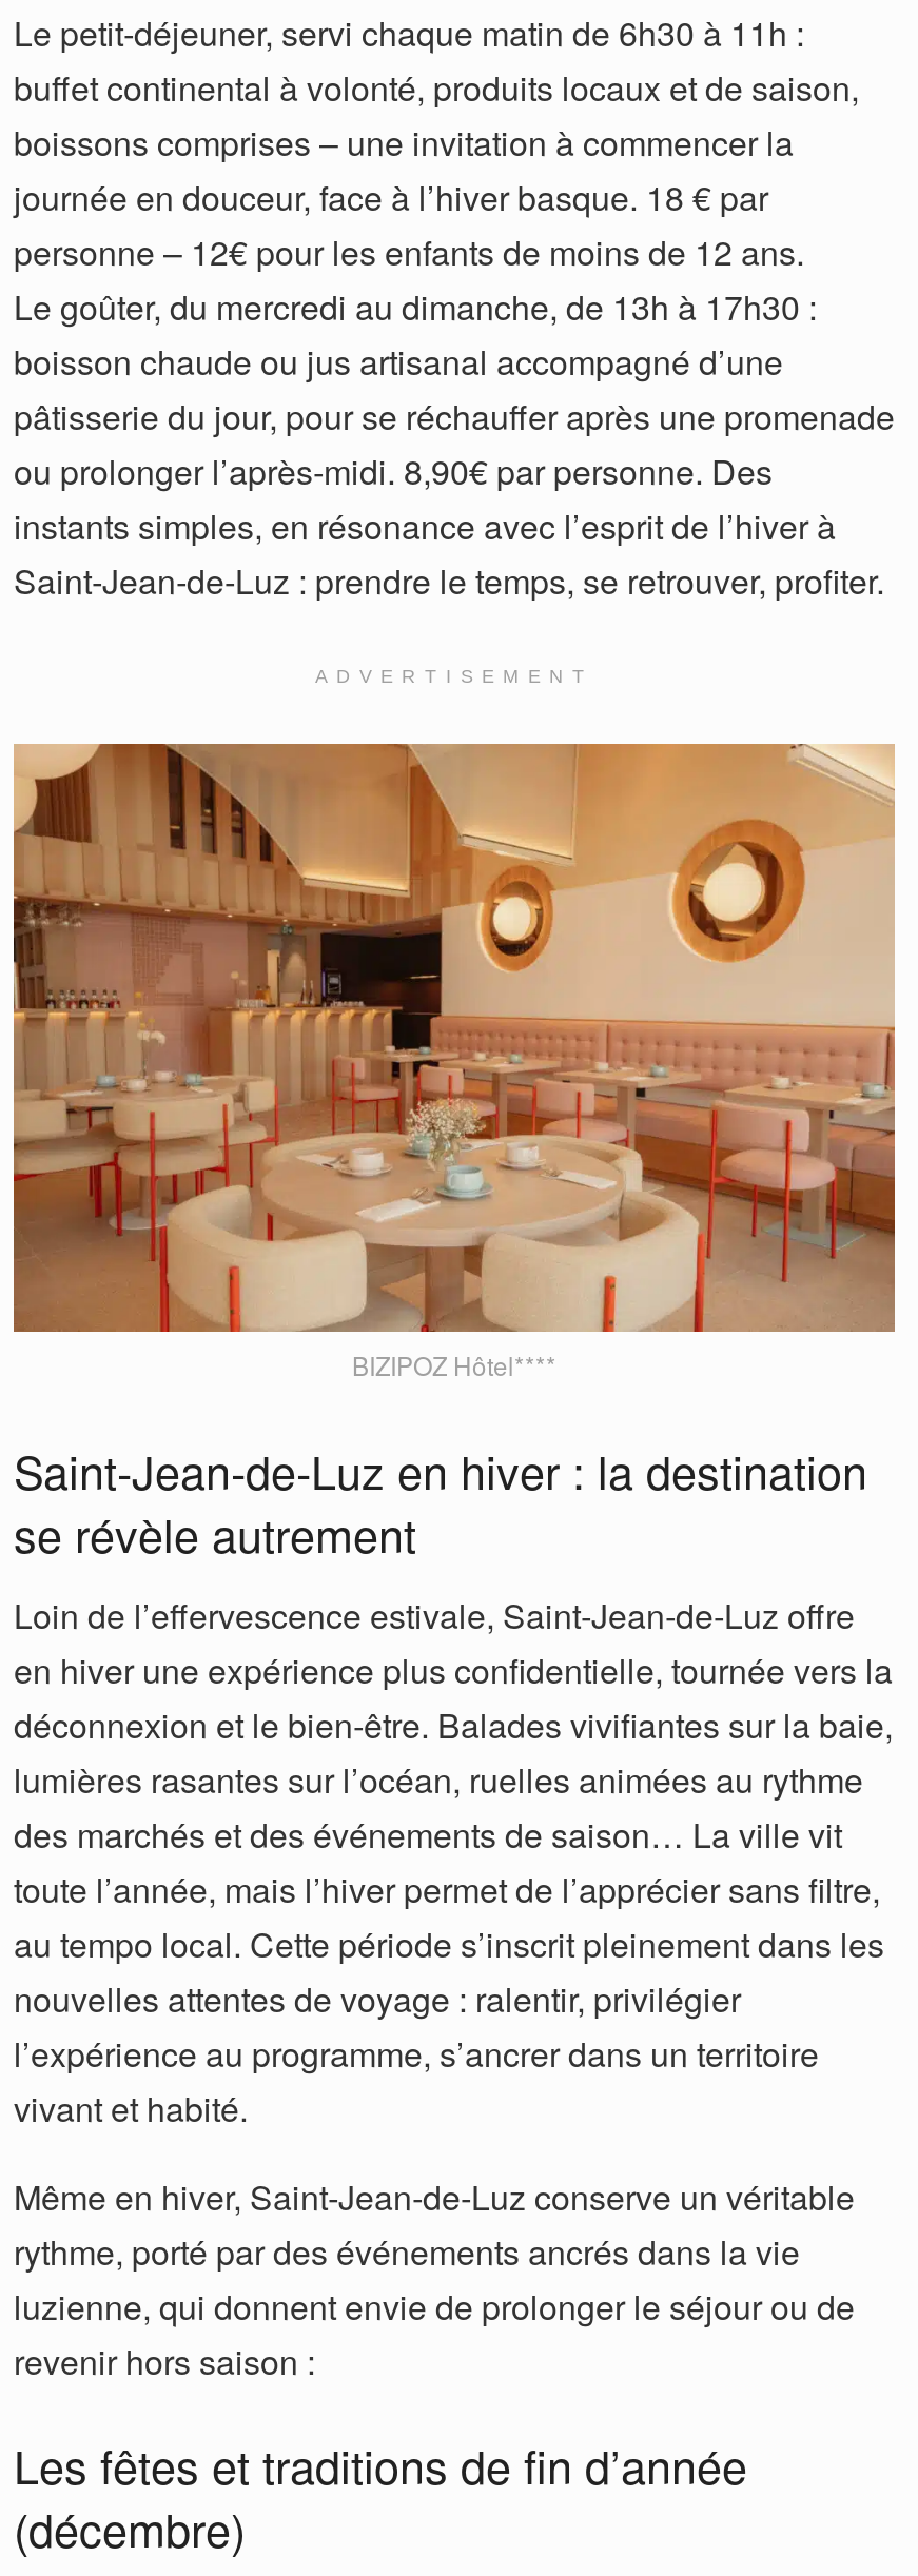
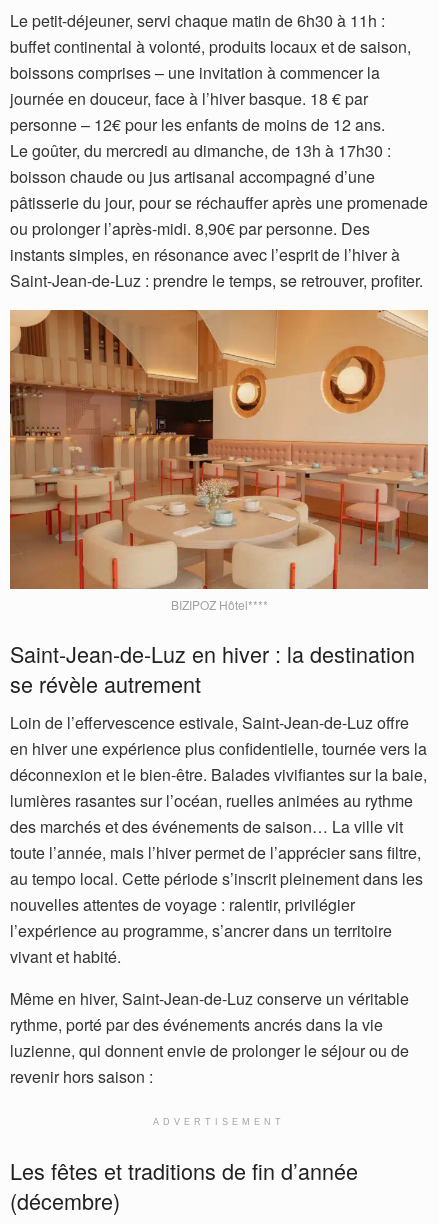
moved down: ADVERTISEMENT

moved up: [image] | BIZIPOZ Hôtel**** | Saint-Jean-de-Luz en hiver : la destination | ... | luzienne, qui donnent envie de prolonger le séjour ou de | revenir hors saison :
